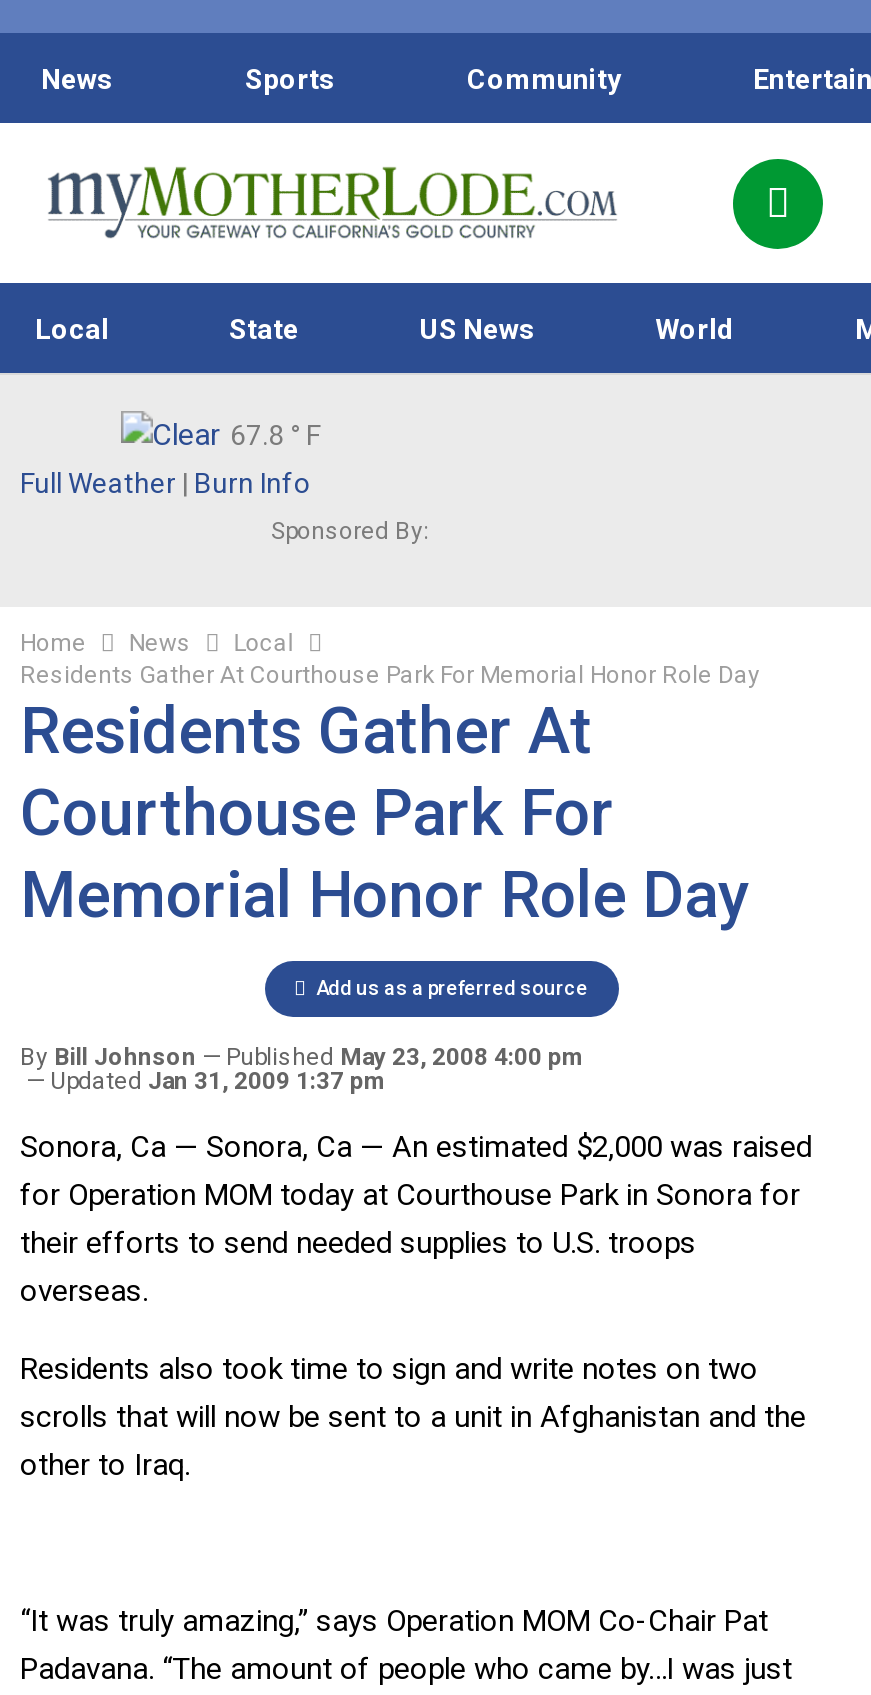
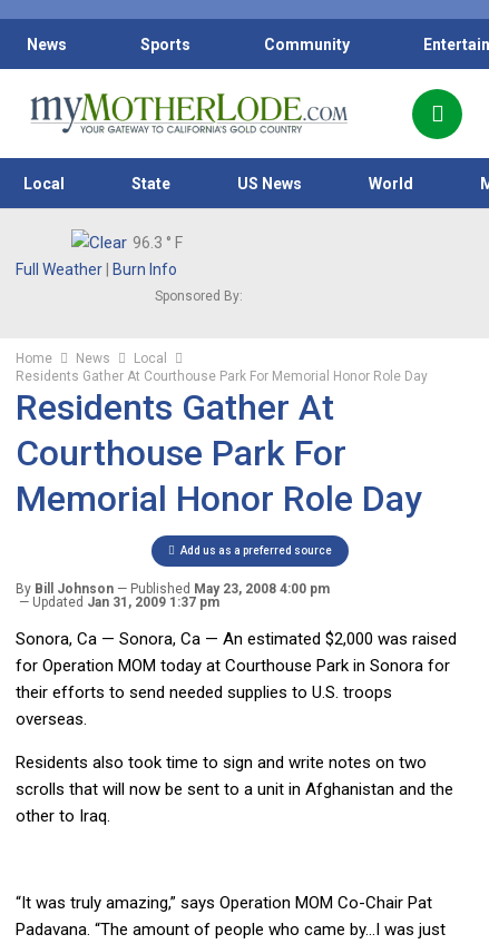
- 67.8 ° F
+ 96.3 ° F
